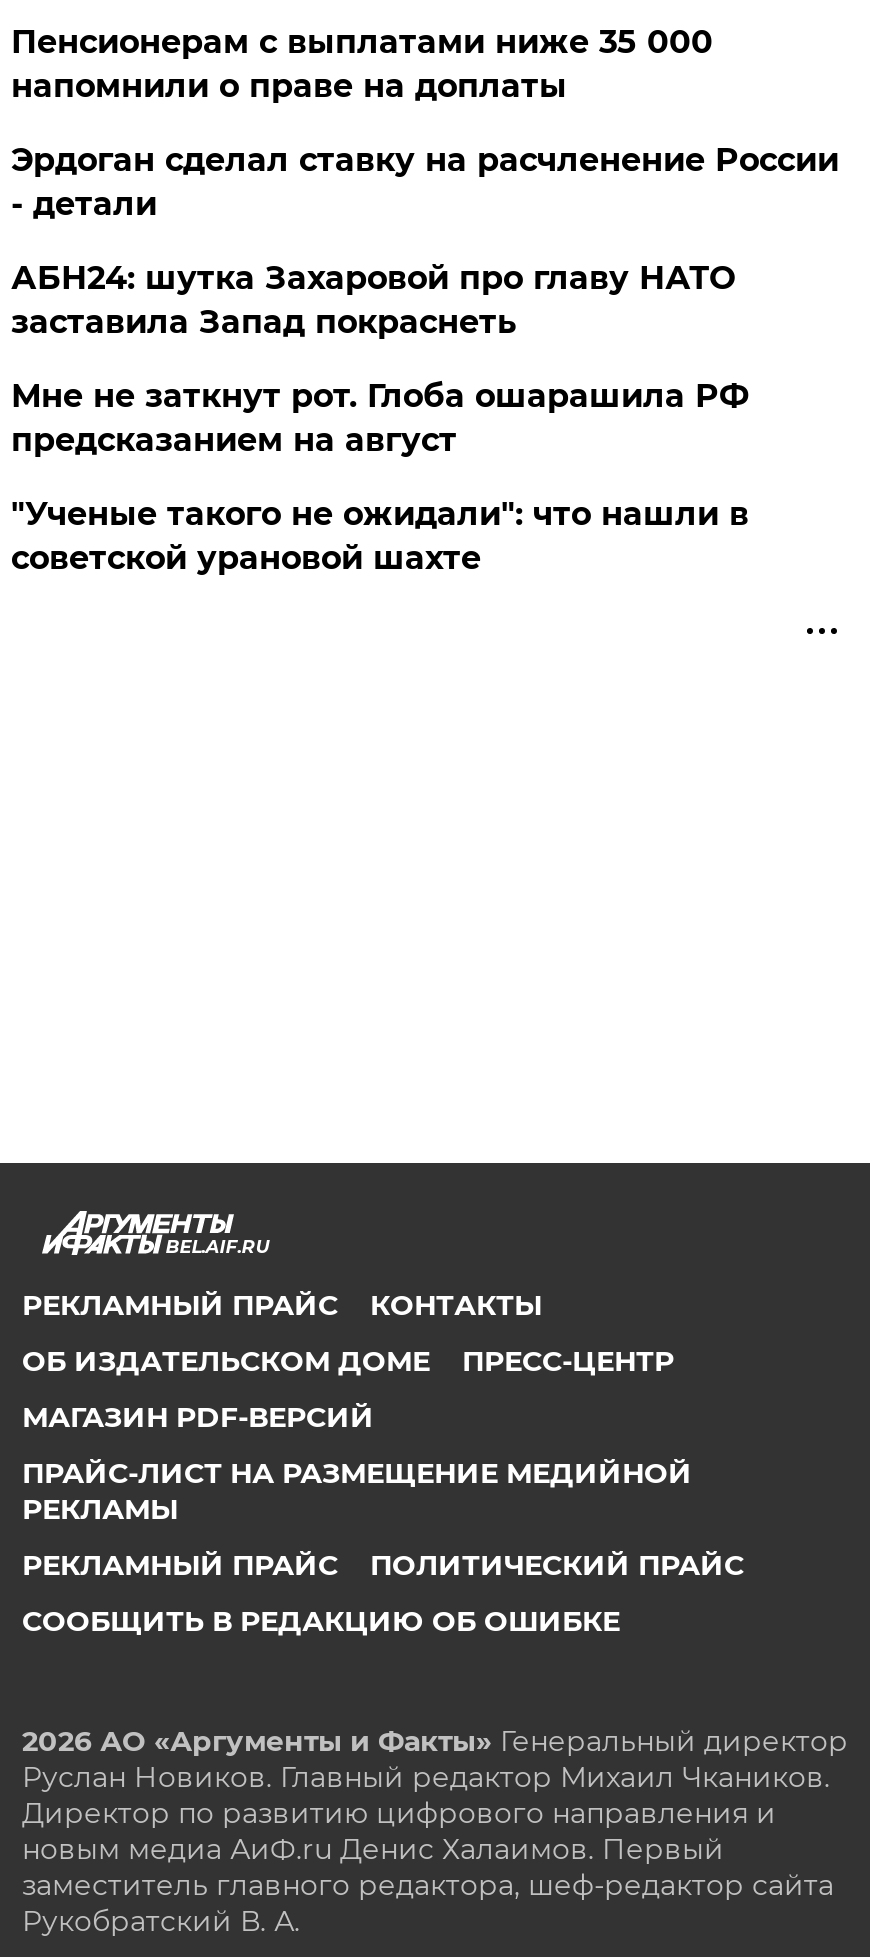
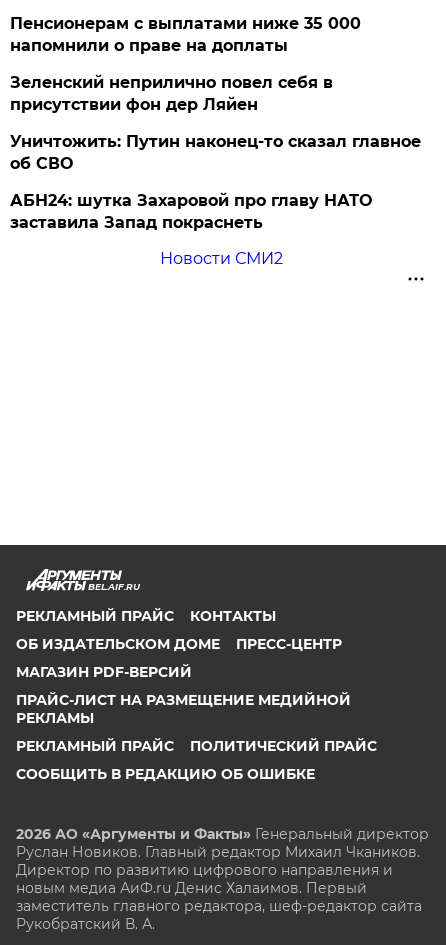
- Эрдоган сделал ставку на расчленение России
- - детали
+ Зеленский неприлично повел cебя в
+ присутствии фон дер Ляйен
+ Уничтожить: Путин наконец-то сказал главное
+ об СВО

moved down: АБН24: шутка Захаровой про главу НАТО | заставила Запад покраснеть

- Мне не заткнут рот. Глоба ошарашила РФ
- предсказанием на август
- "Ученые такого не ожидали": что нашли в
- советской урановой шахте
+ Новости СМИ2
